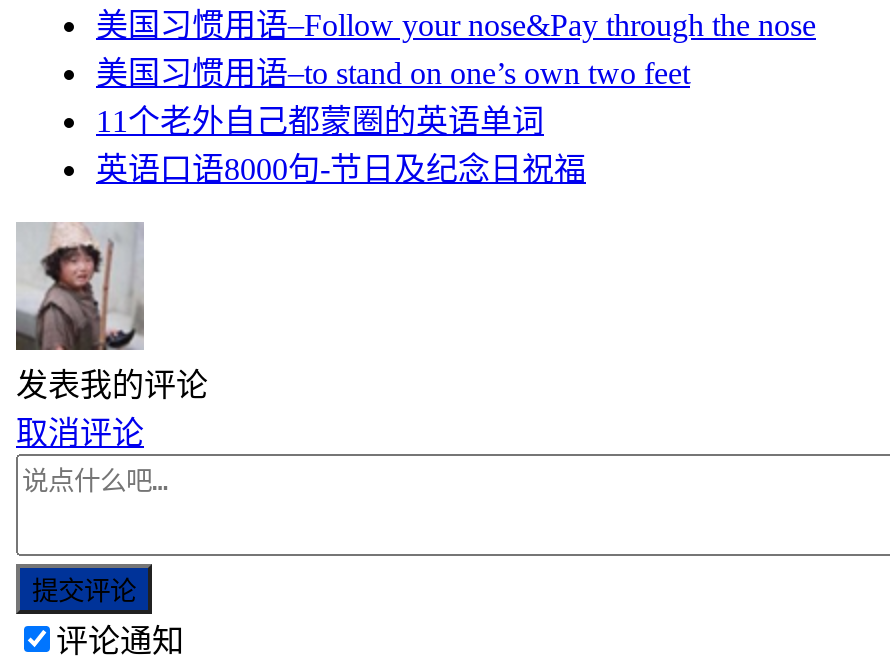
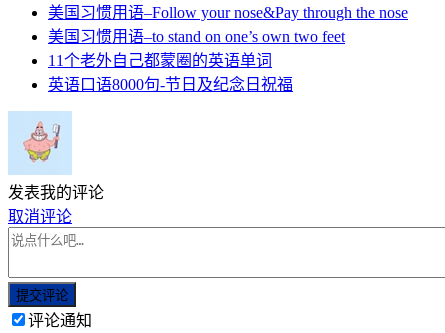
- [image]
+ [image]
